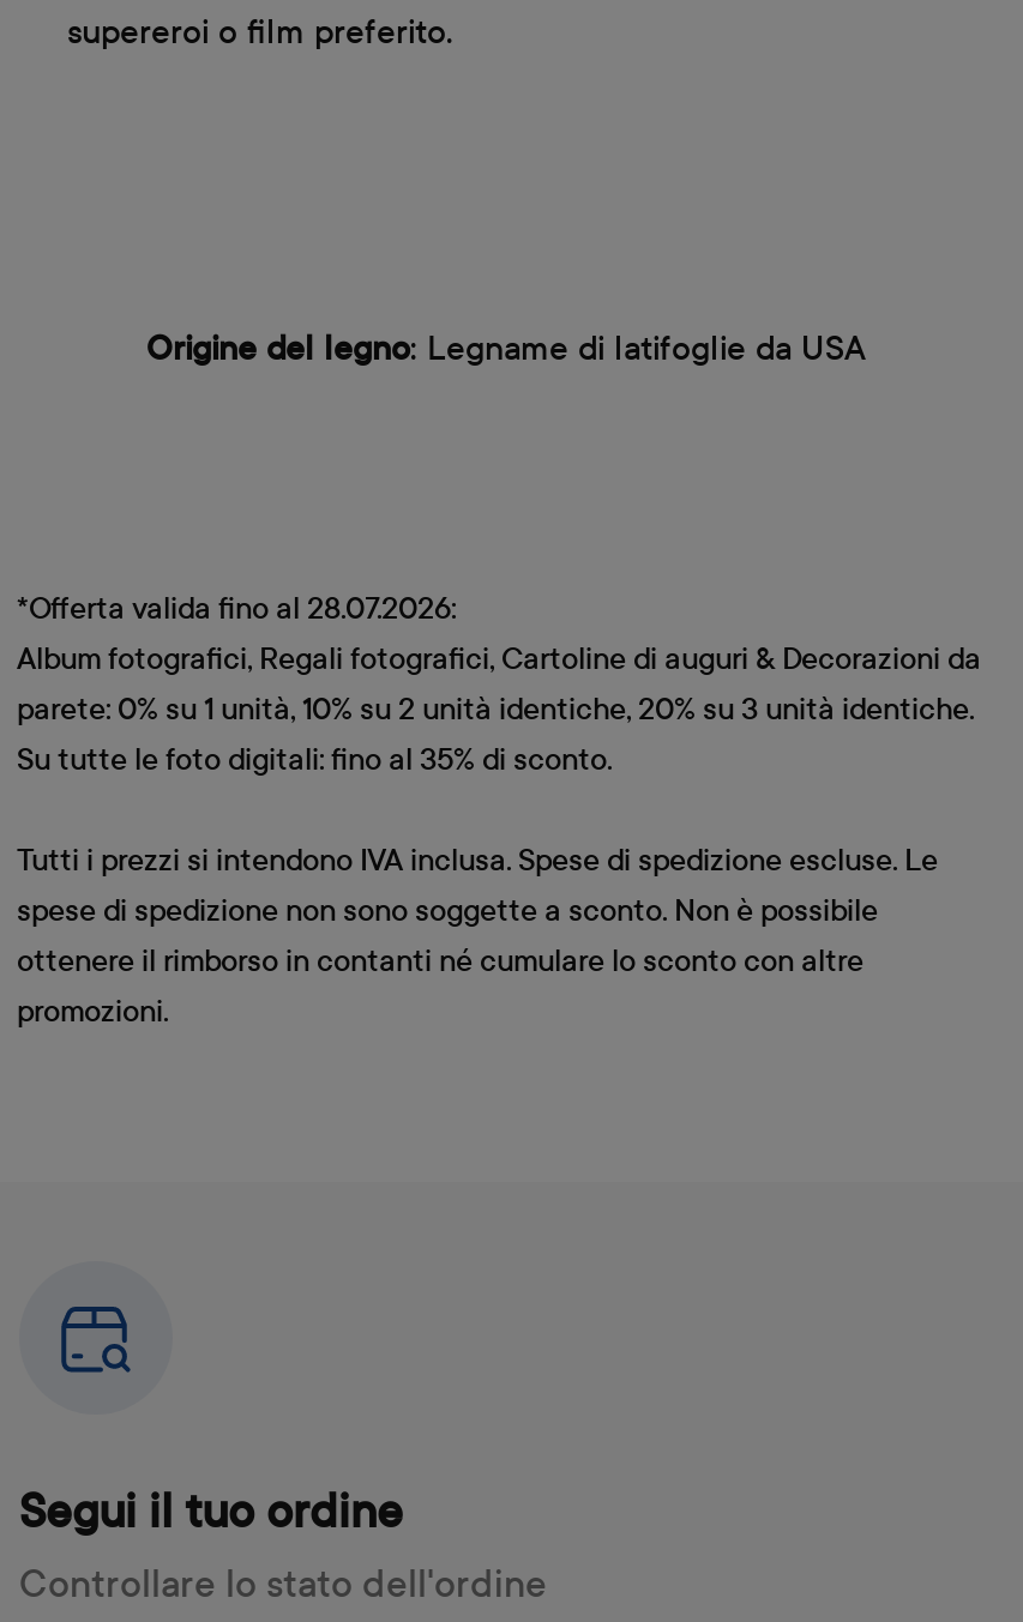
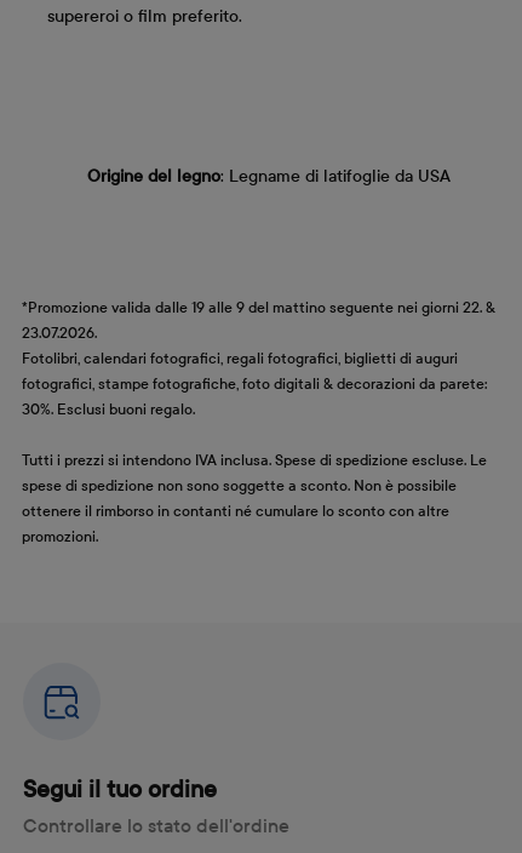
- *Offerta valida fino al 28.07.2026:
- Album fotografici, Regali fotografici, Cartoline di auguri & Decorazioni da
- parete: 0% su 1 unità, 10% su 2 unità identiche, 20% su 3 unità identiche.
- Su tutte le foto digitali: fino al 35% di sconto.
+ *Promozione valida dalle 19 alle 9 del mattino seguente nei giorni 22. &
+ 23.07.2026.
+ Fotolibri, calendari fotografici, regali fotografici, biglietti di auguri
+ fotografici, stampe fotografiche, foto digitali & decorazioni da parete:
+ 30%. Esclusi buoni regalo.
